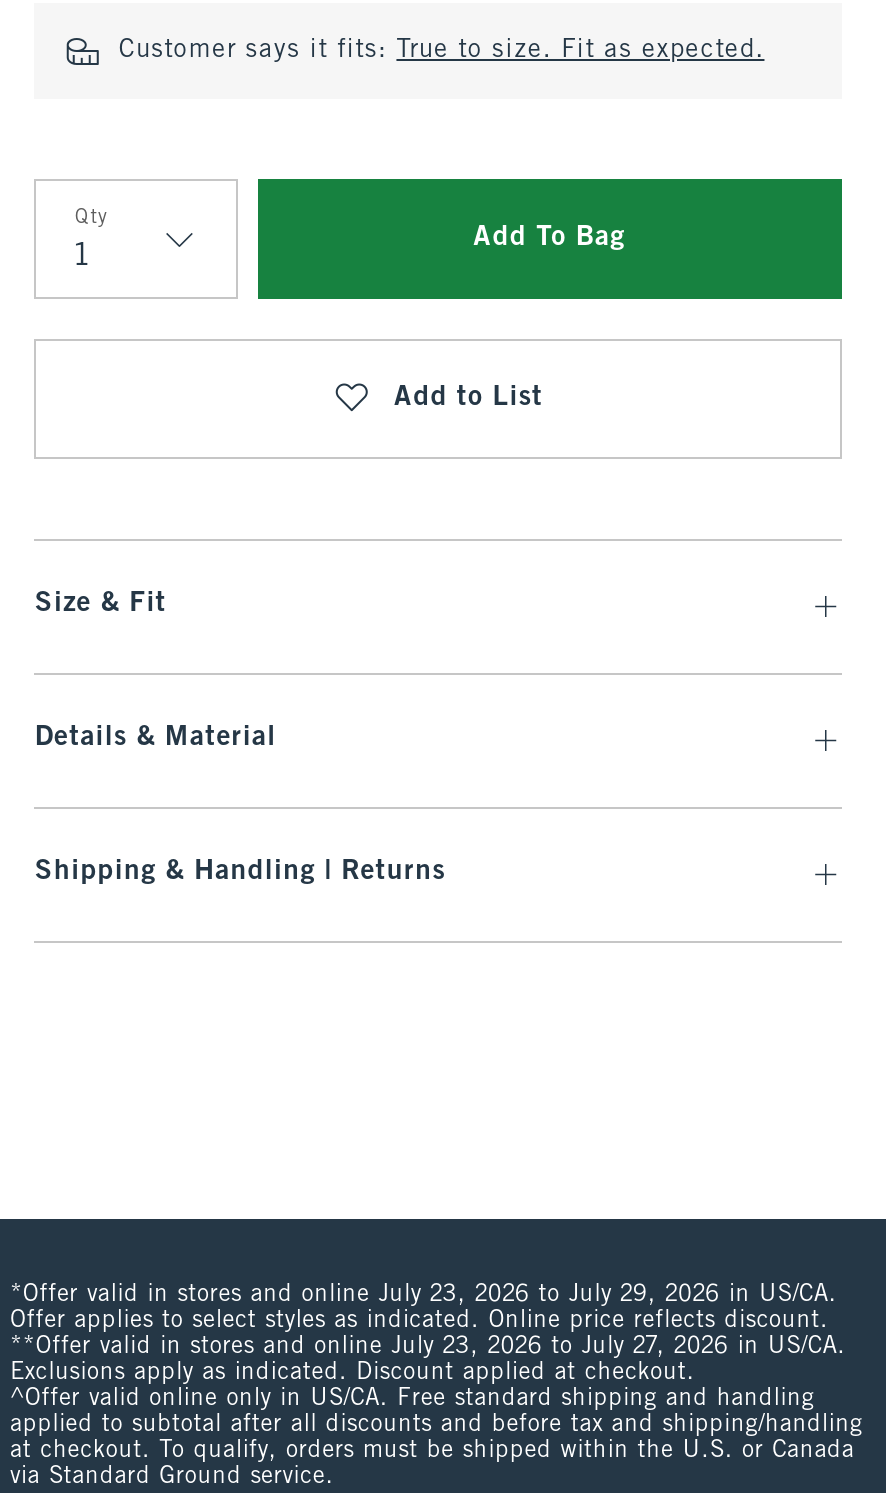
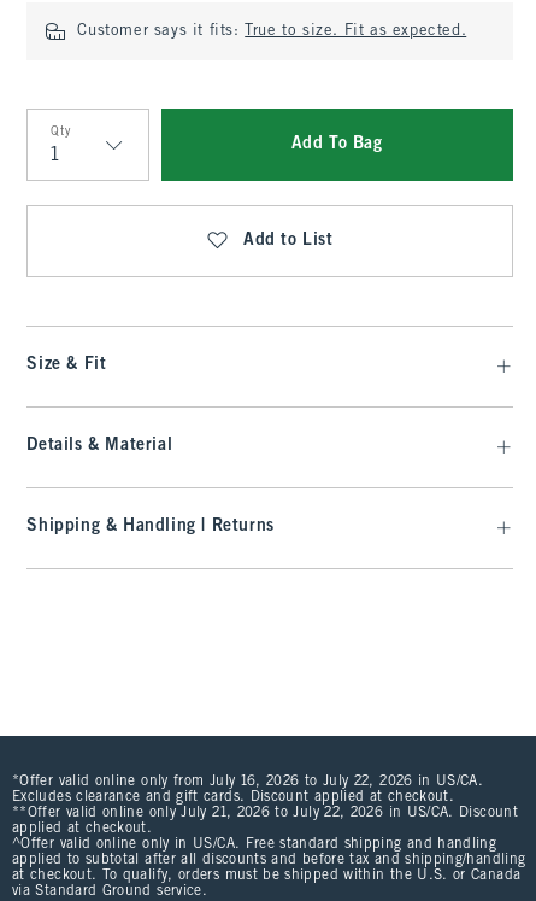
- *Offer valid in stores and online July 23, 2026 to July 29, 2026 in US/CA.
- Offer applies to select styles as indicated. Online price reflects discount.
- **Offer valid in stores and online July 23, 2026 to July 27, 2026 in US/CA.
- Exclusions apply as indicated. Discount applied at checkout.
+ *Offer valid online only from July 16, 2026 to July 22, 2026 in US/CA.
+ Excludes clearance and gift cards. Discount applied at checkout.
+ **Offer valid online only July 21, 2026 to July 22, 2026 in US/CA. Discount
+ applied at checkout.
